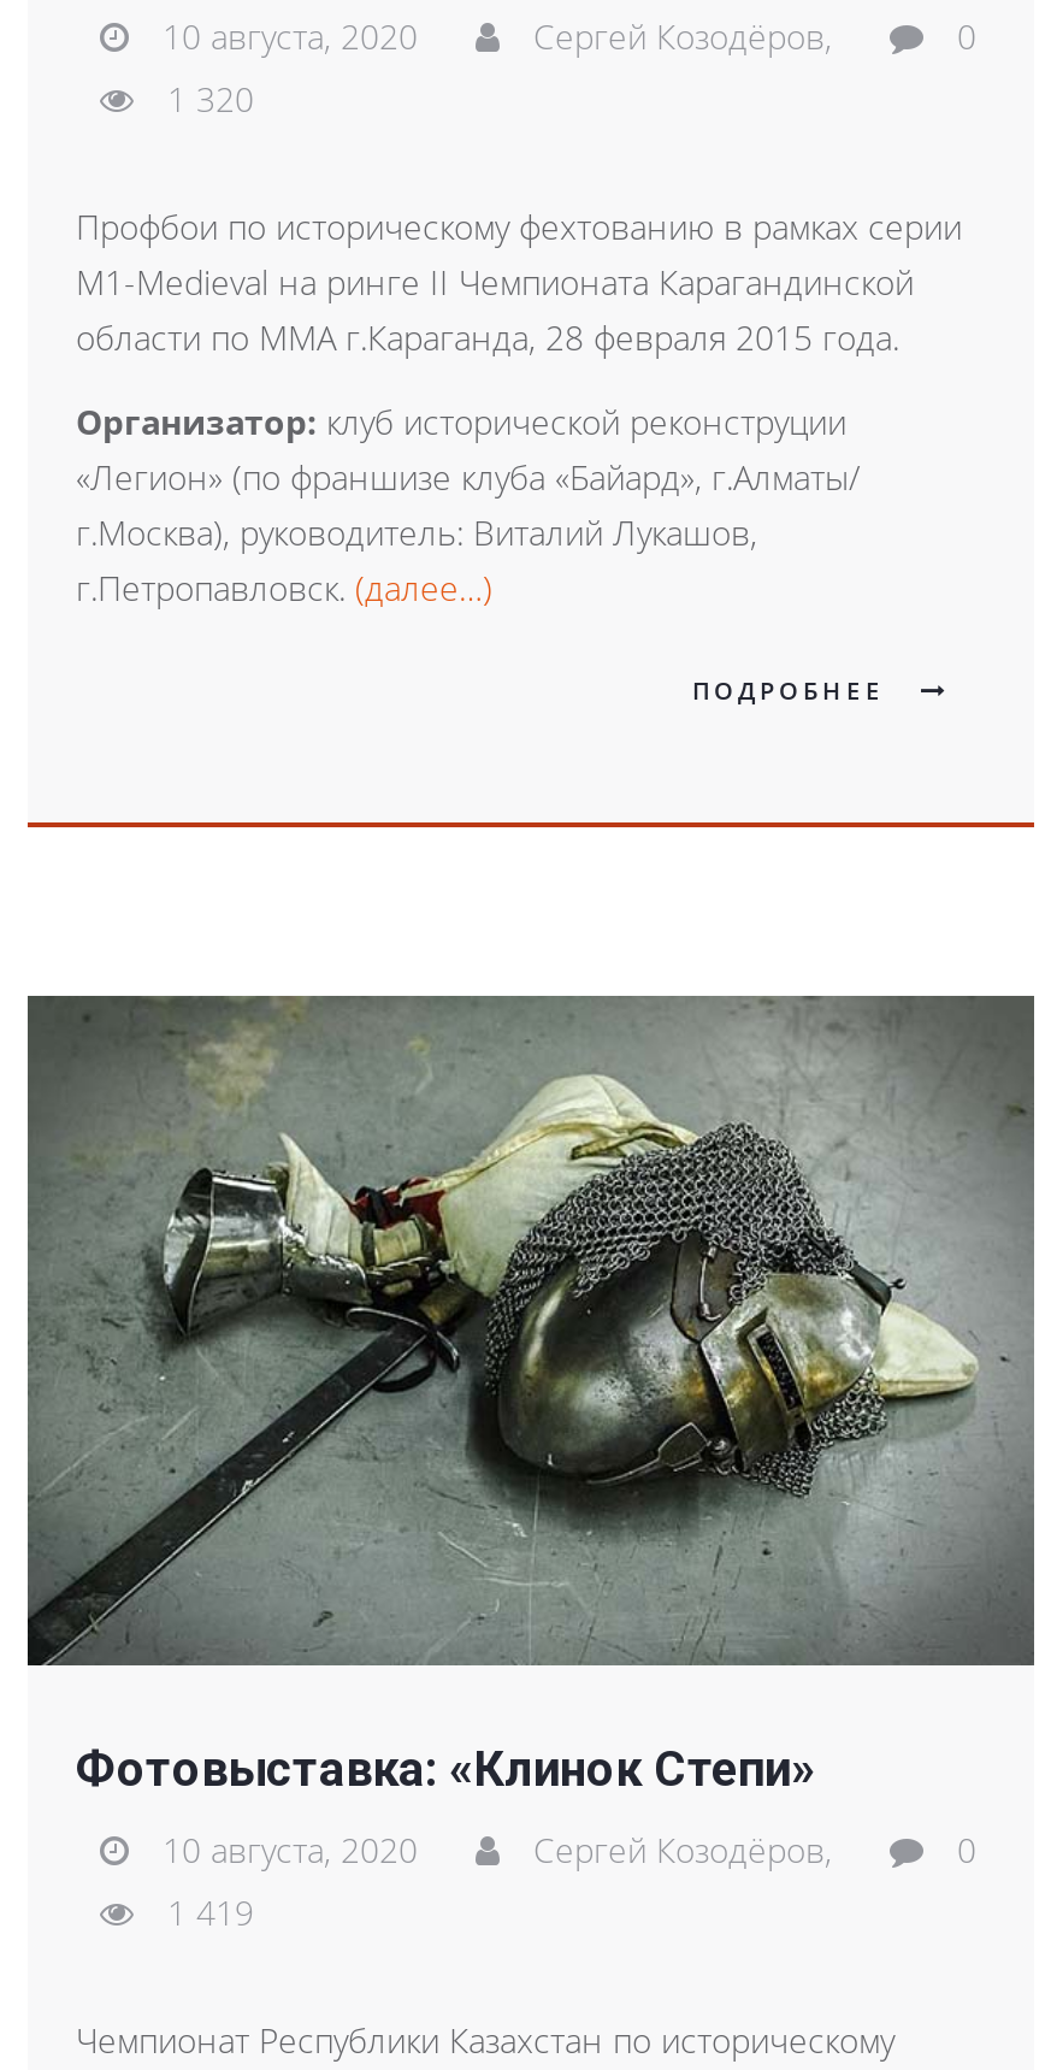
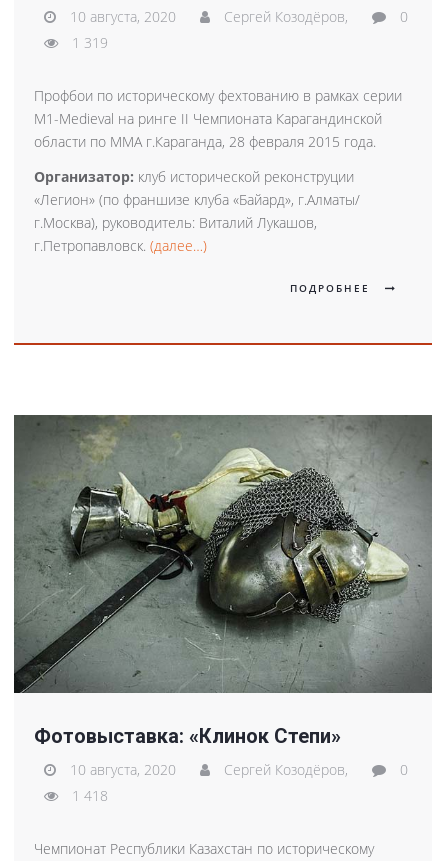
- 1 320
+ 1 319

- 1 419
+ 1 418
